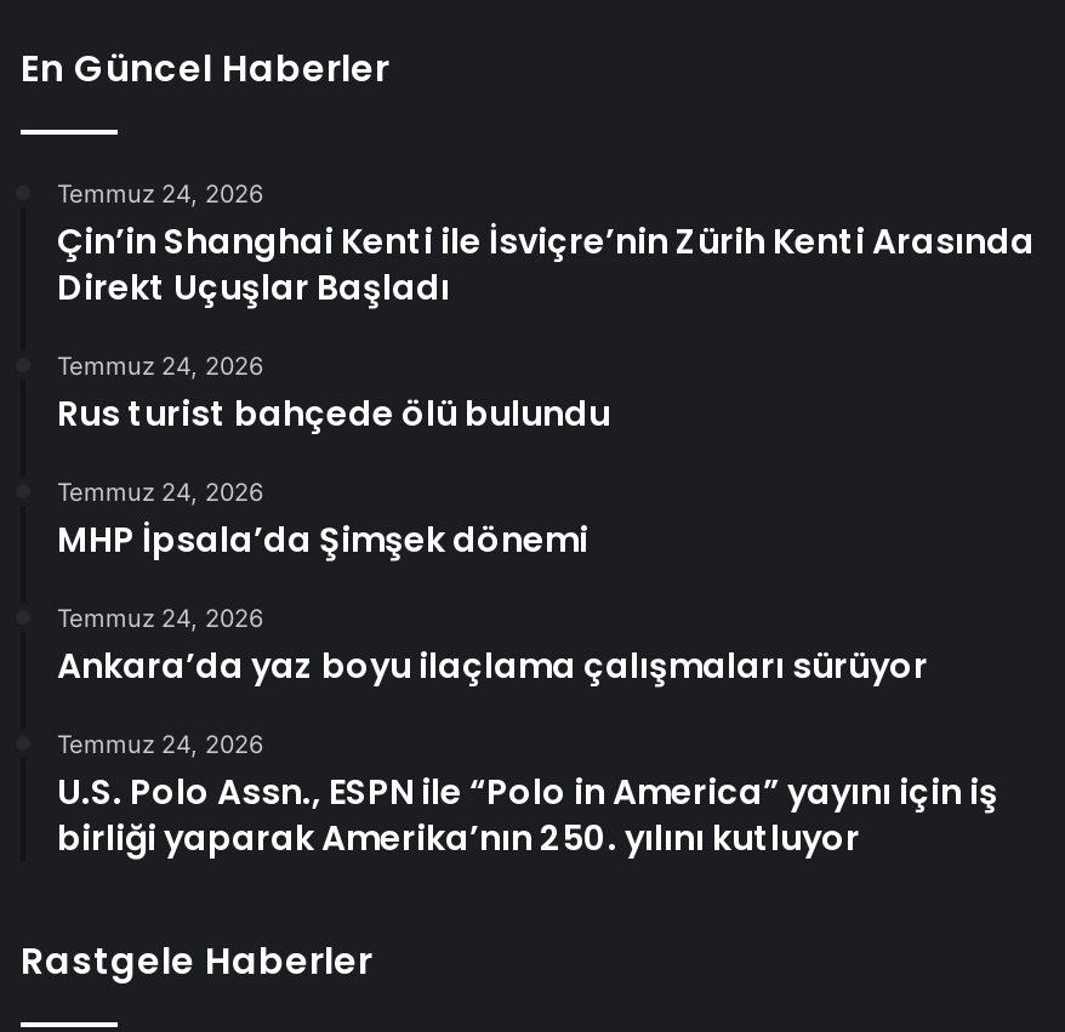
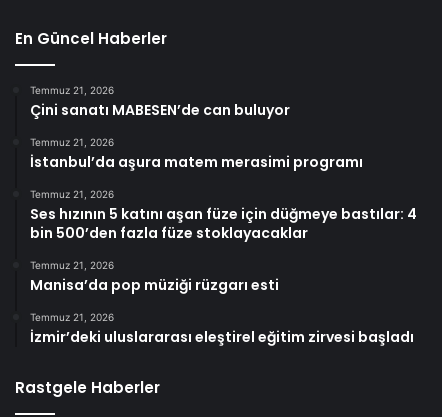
- Temmuz 24, 2026
- Çin’in Shanghai Kenti ile İsviçre’nin Zürih Kenti Arasında
- Direkt Uçuşlar Başladı
+ Temmuz 21, 2026
+ Çini sanatı MABESEN’de can buluyor

- Temmuz 24, 2026
- Rus turist bahçede ölü bulundu
+ Temmuz 21, 2026
+ İstanbul’da aşura matem merasimi programı

- Temmuz 24, 2026
- MHP İpsala’da Şimşek dönemi
+ Temmuz 21, 2026
+ Ses hızının 5 katını aşan füze için düğmeye bastılar: 4
+ bin 500’den fazla füze stoklayacaklar

- Temmuz 24, 2026
- Ankara’da yaz boyu ilaçlama çalışmaları sürüyor
+ Temmuz 21, 2026
+ Manisa’da pop müziği rüzgarı esti

- Temmuz 24, 2026
- U.S. Polo Assn., ESPN ile “Polo in America” yayını için iş
- birliği yaparak Amerika’nın 250. yılını kutluyor
+ Temmuz 21, 2026
+ İzmir’deki uluslararası eleştirel eğitim zirvesi başladı
